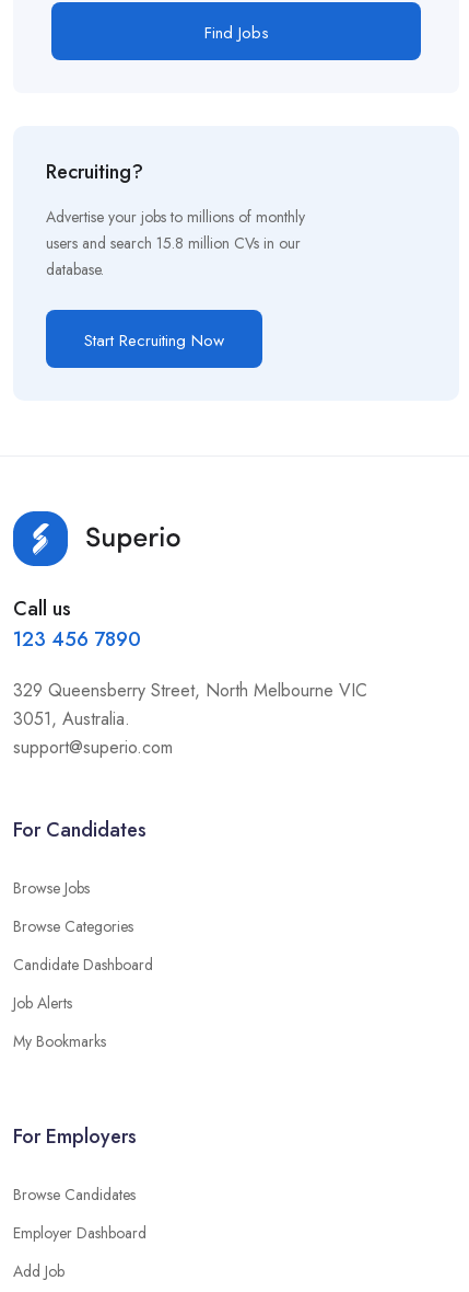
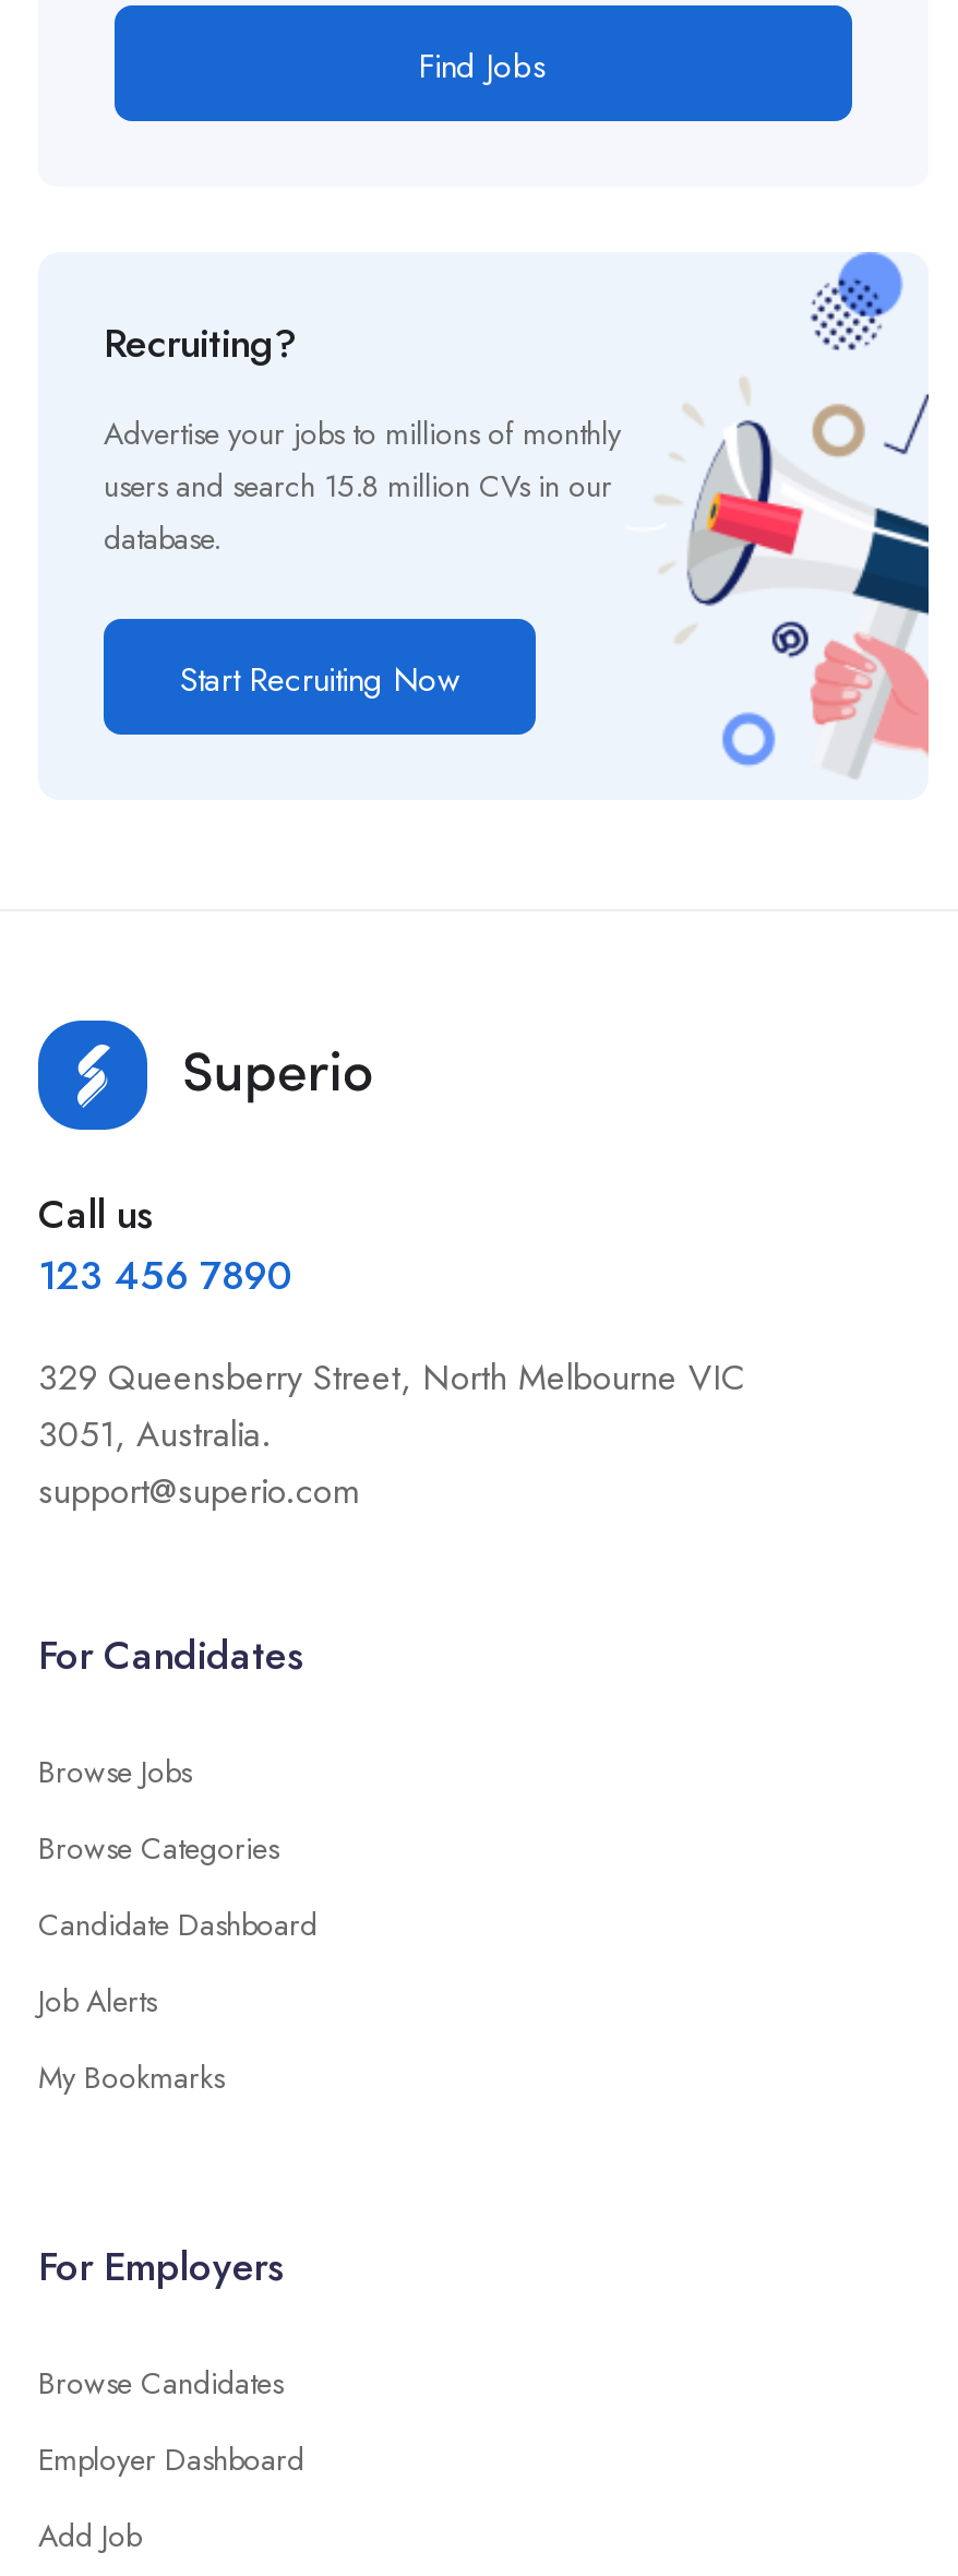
+ [image]

+ [image]
